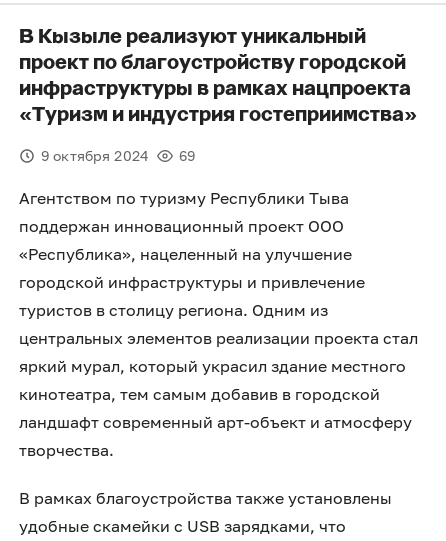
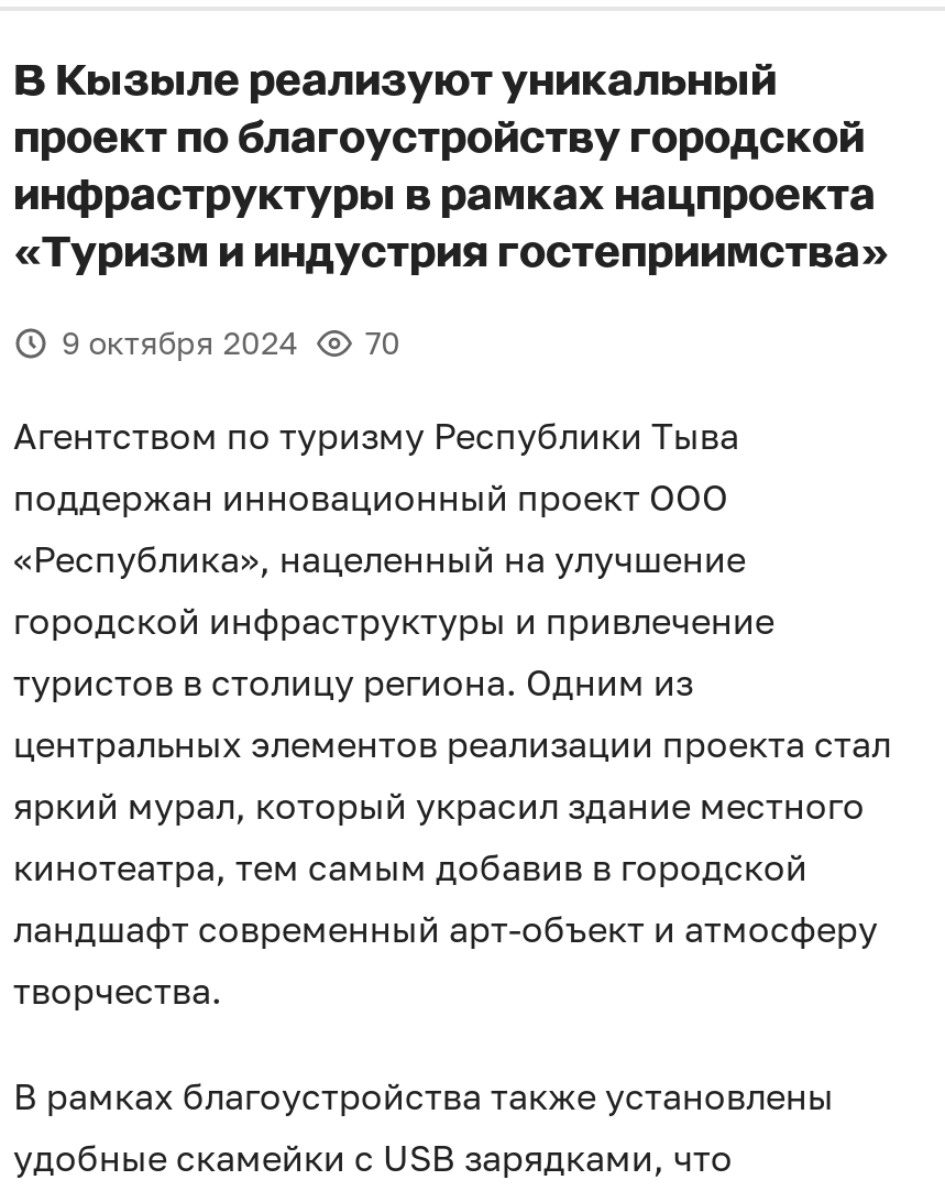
- 9 октября 2024 69
+ 9 октября 2024 70
